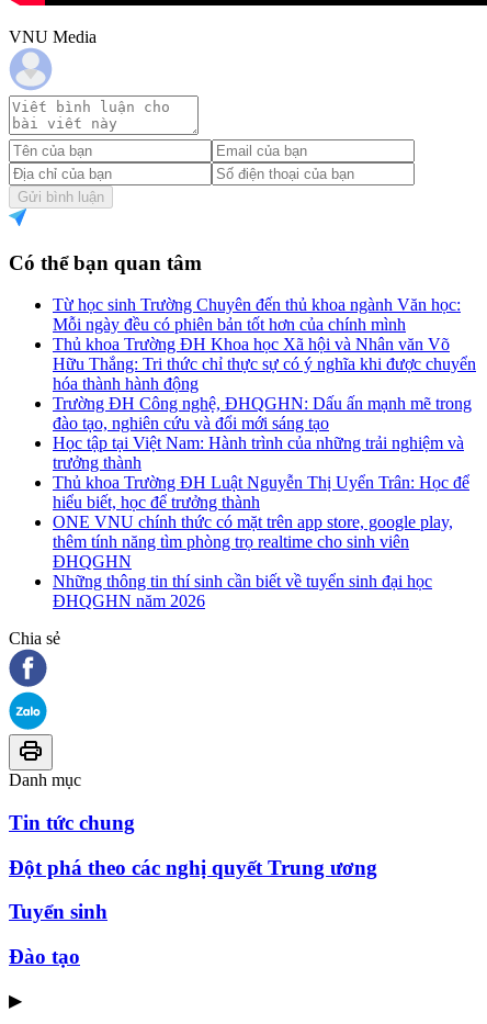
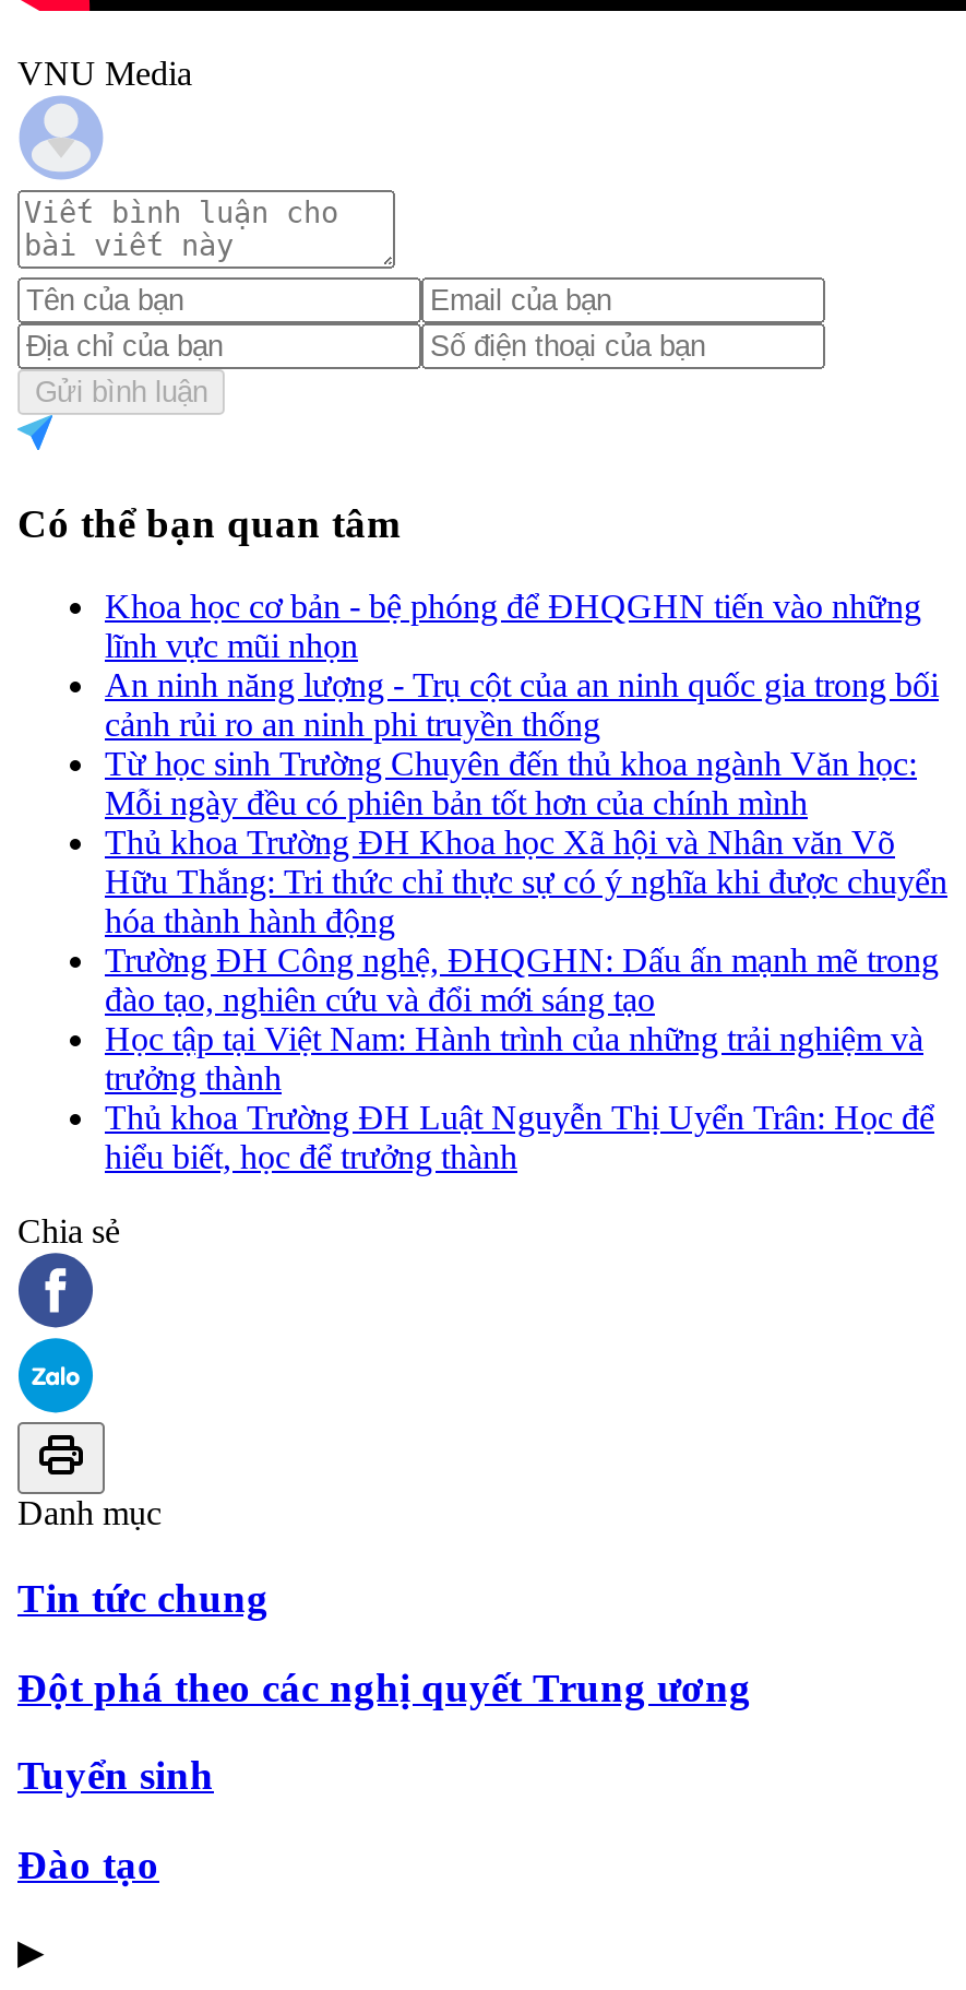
+ Khoa học cơ bản - bệ phóng để ĐHQGHN tiến vào những
+ lĩnh vực mũi nhọn
+ An ninh năng lượng - Trụ cột của an ninh quốc gia trong bối
+ cảnh rủi ro an ninh phi truyền thống

moved down: Từ học sinh Trường Chuyên đến thủ khoa ngành Văn học: | Mỗi ngày đều có phiên bản tốt hơn của chính mình | Thủ khoa Trường ĐH Khoa học Xã hội và Nhân văn Võ | ... | Thủ khoa Trường ĐH Luật Nguyễn Thị Uyển Trân: Học để | hiểu biết, học để trưởng thành

- ONE VNU chính thức có mặt trên app store, google play,
- thêm tính năng tìm phòng trọ realtime cho sinh viên
- ĐHQGHN
- Những thông tin thí sinh cần biết về tuyển sinh đại học
- ĐHQGHN năm 2026
